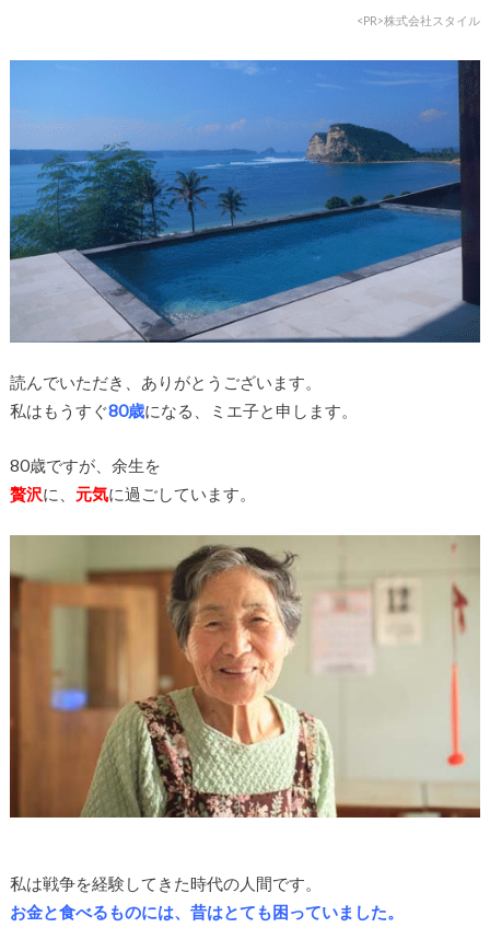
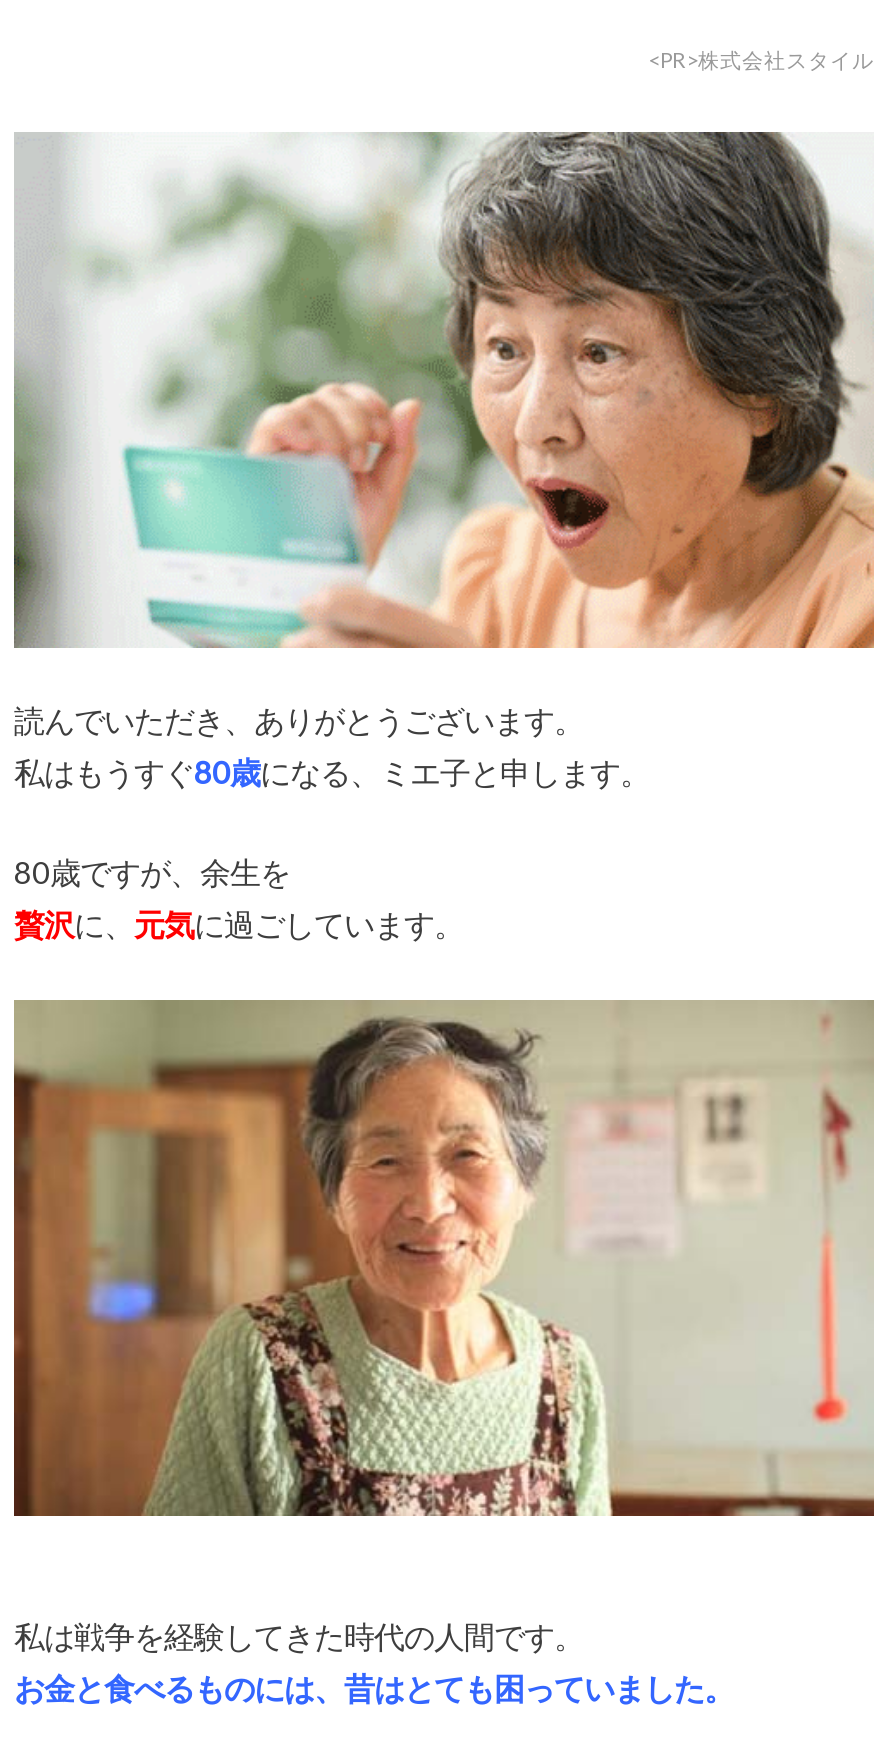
- [image]
+ [image]
